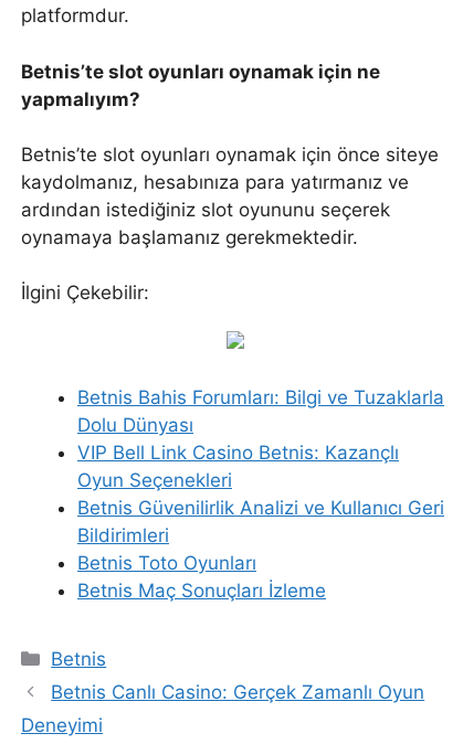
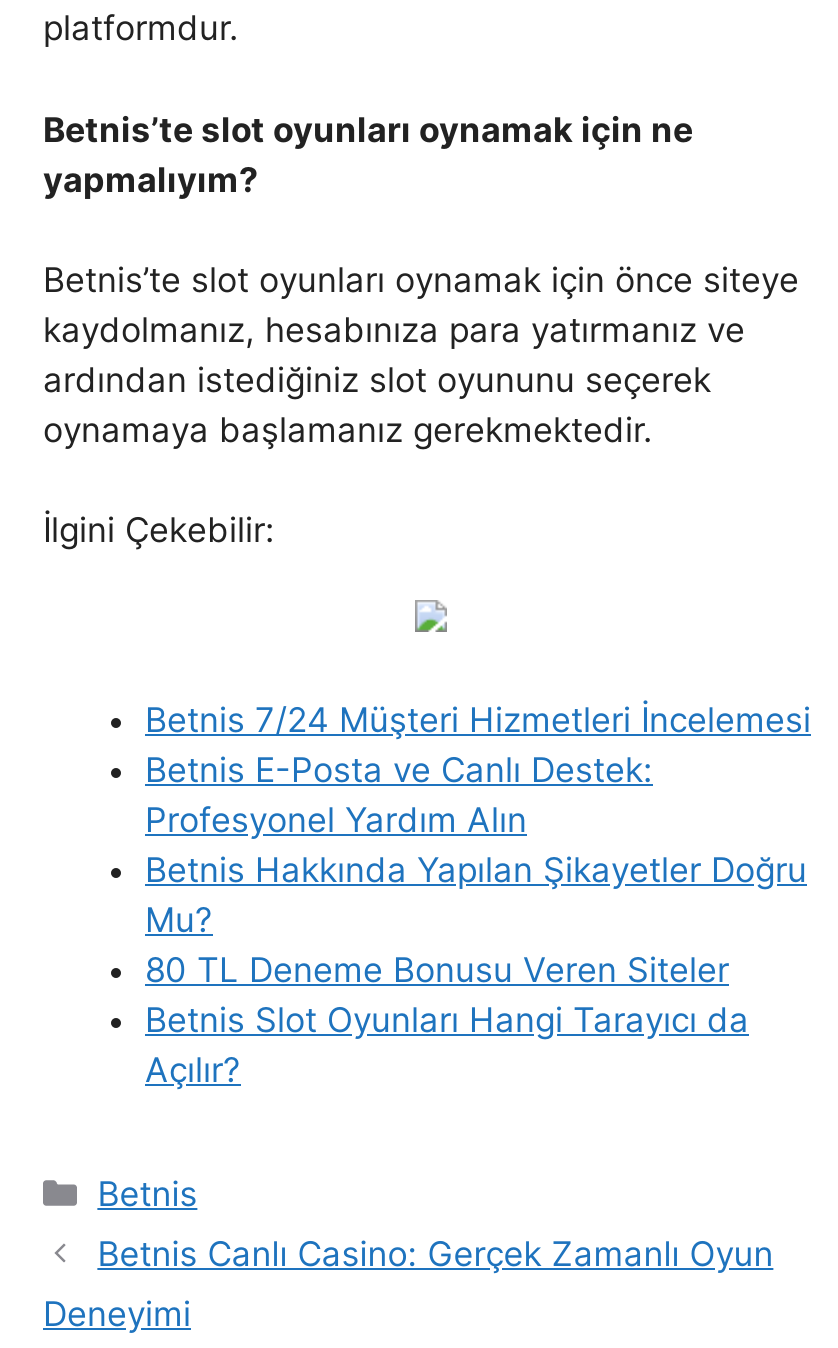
- Betnis Bahis Forumları: Bilgi ve Tuzaklarla
- Dolu Dünyası
- VIP Bell Link Casino Betnis: Kazançlı
- Oyun Seçenekleri
- Betnis Güvenilirlik Analizi ve Kullanıcı Geri
- Bildirimleri
- Betnis Toto Oyunları
- Betnis Maç Sonuçları İzleme
+ Betnis 7/24 Müşteri Hizmetleri İncelemesi
+ Betnis E-Posta ve Canlı Destek:
+ Profesyonel Yardım Alın
+ Betnis Hakkında Yapılan Şikayetler Doğru
+ Mu?
+ 80 TL Deneme Bonusu Veren Siteler
+ Betnis Slot Oyunları Hangi Tarayıcı da
+ Açılır?
